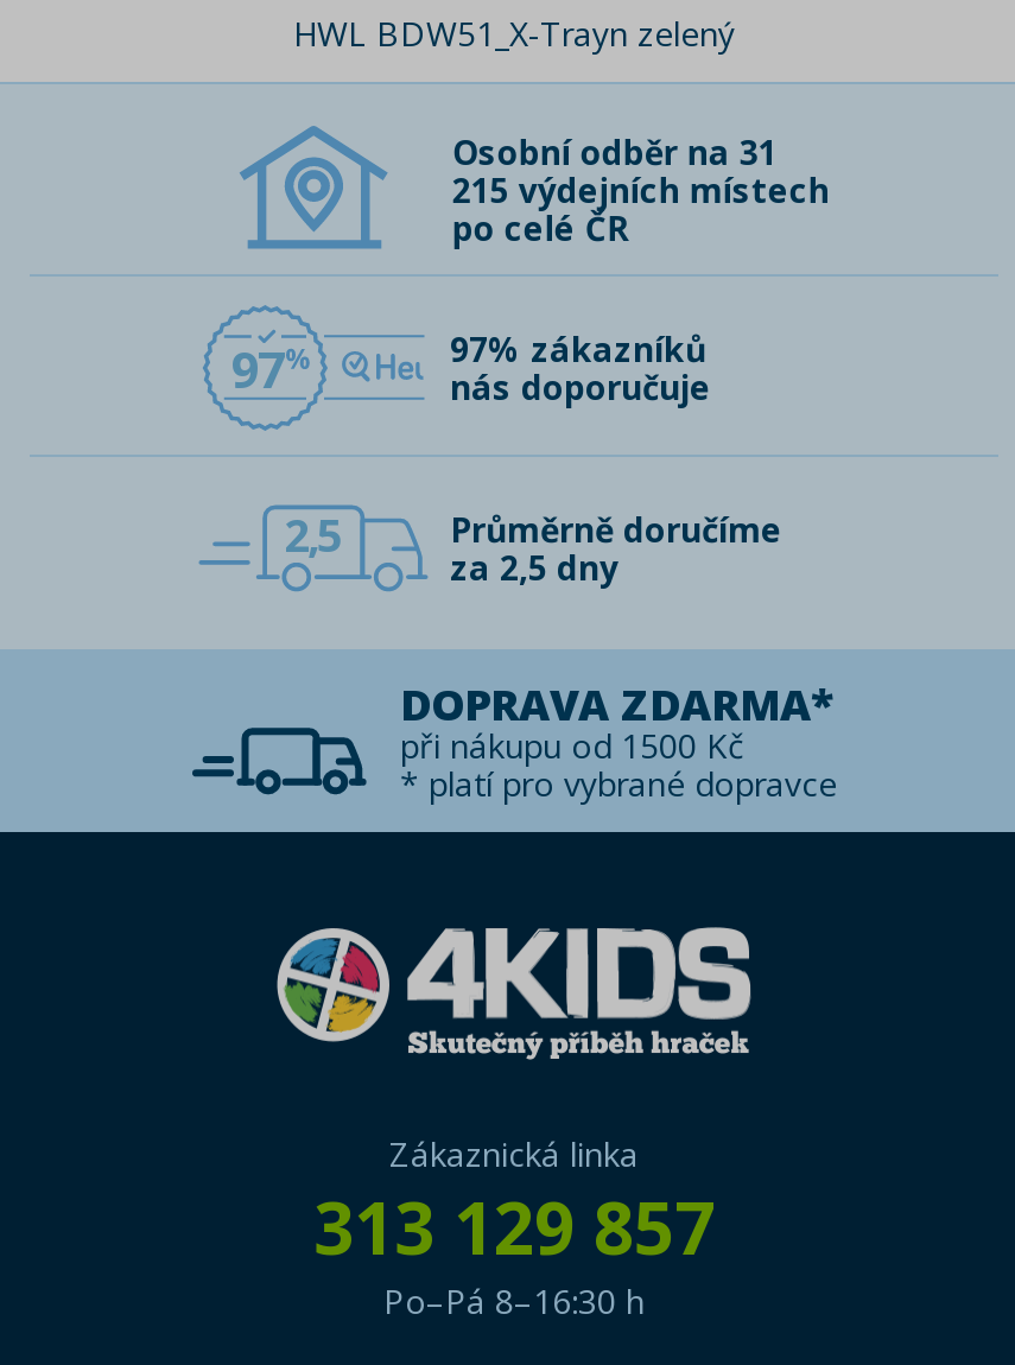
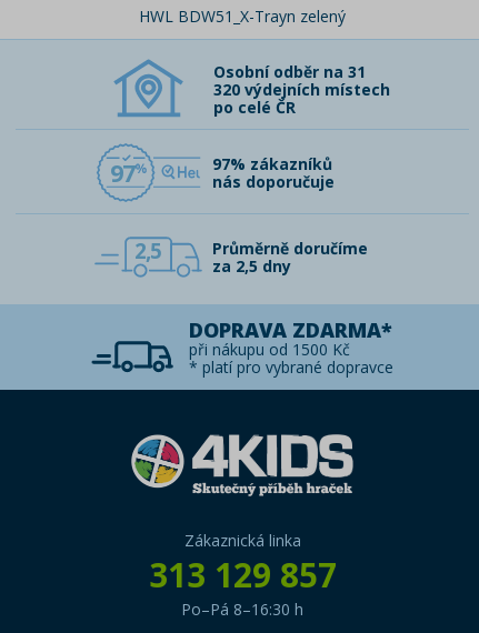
- 215 výdejních místech
+ 320 výdejních místech
